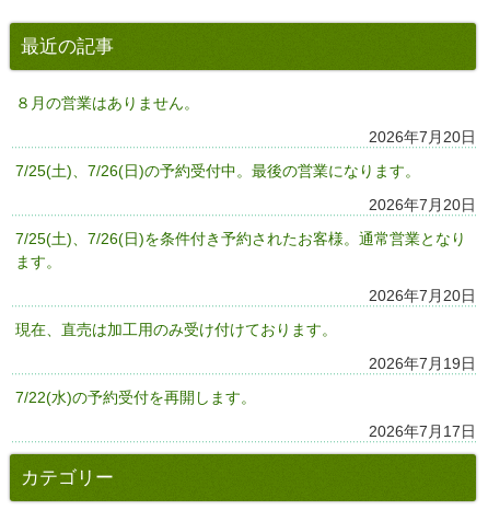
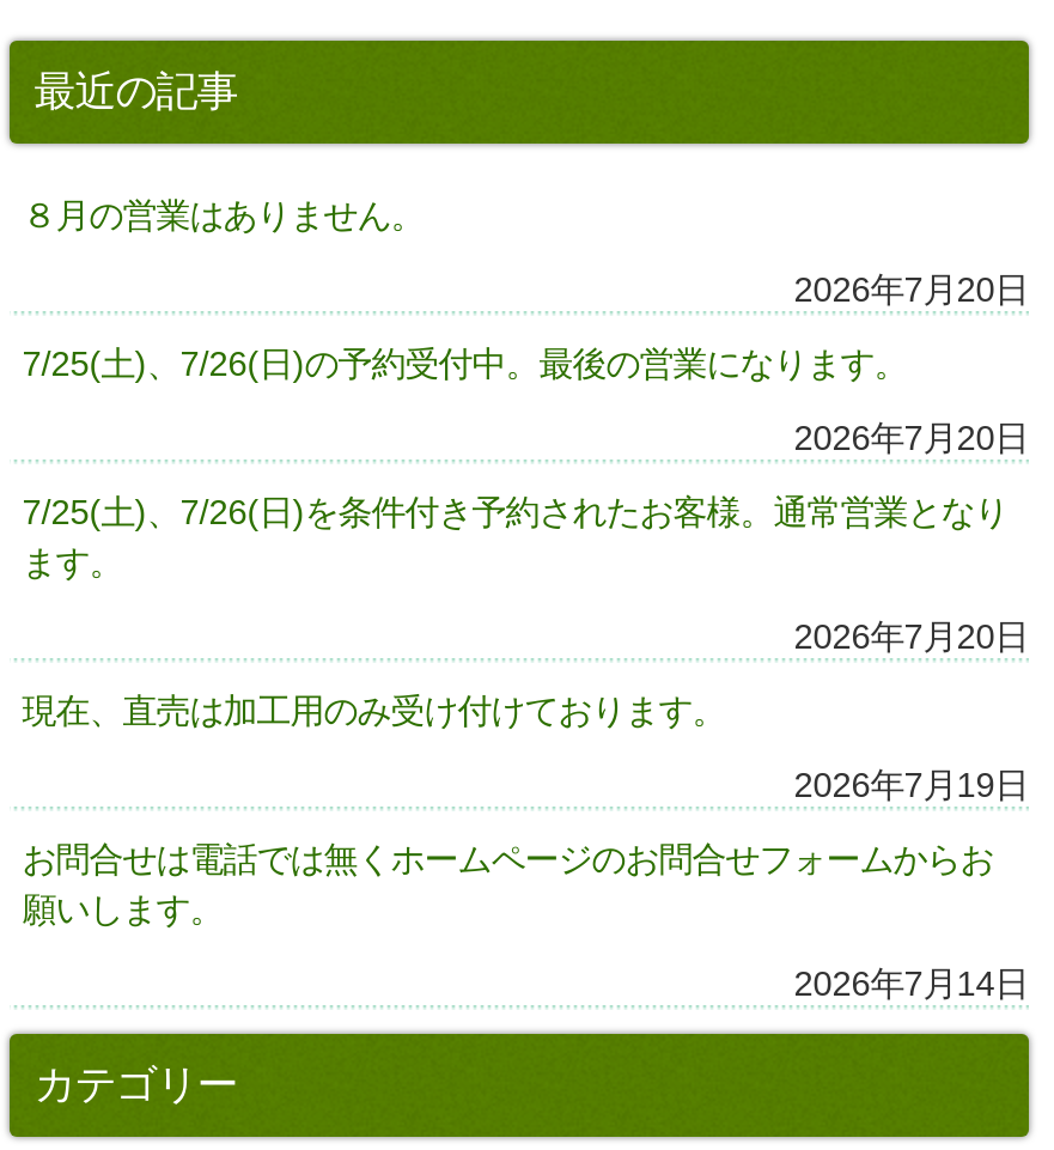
- 7/22(水)の予約受付を再開します。
+ お問合せは電話では無くホームページのお問合せフォームからお
+ 願いします。

- 2026年7月17日
+ 2026年7月14日
